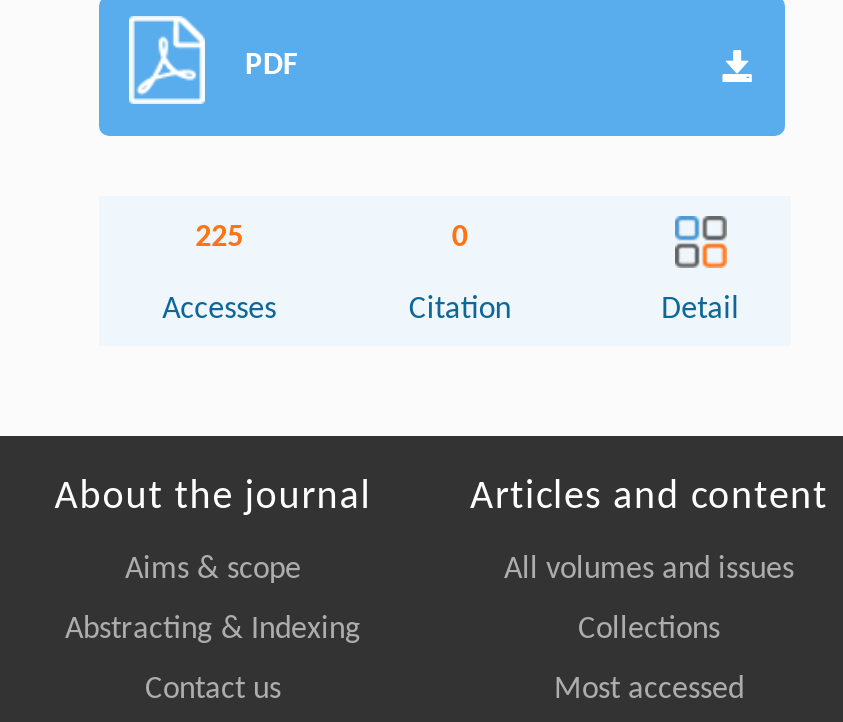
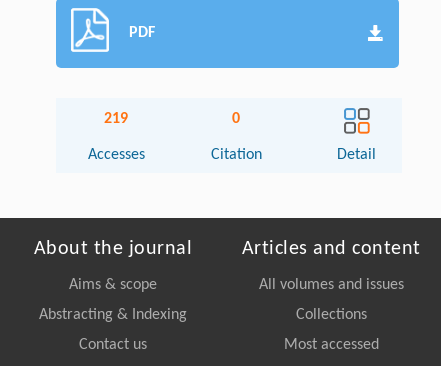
- 225
+ 219
